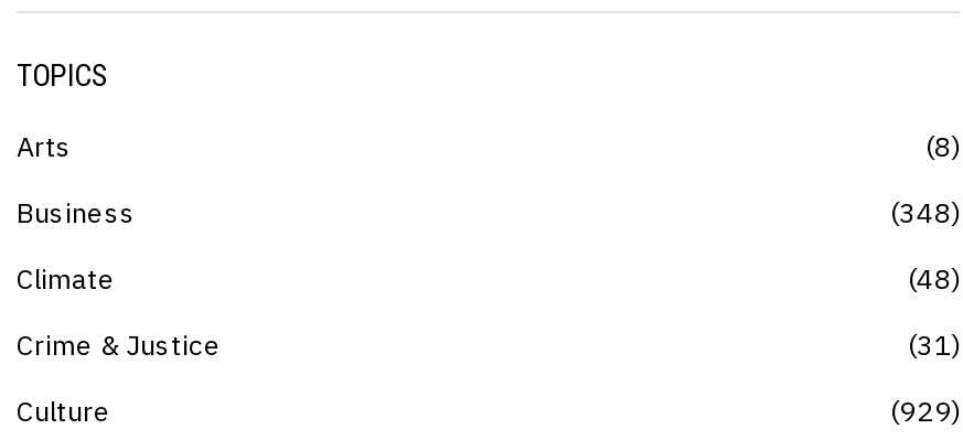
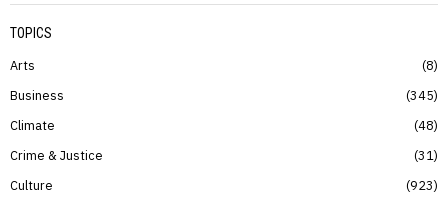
- 348
+ 345

- 929
+ 923
